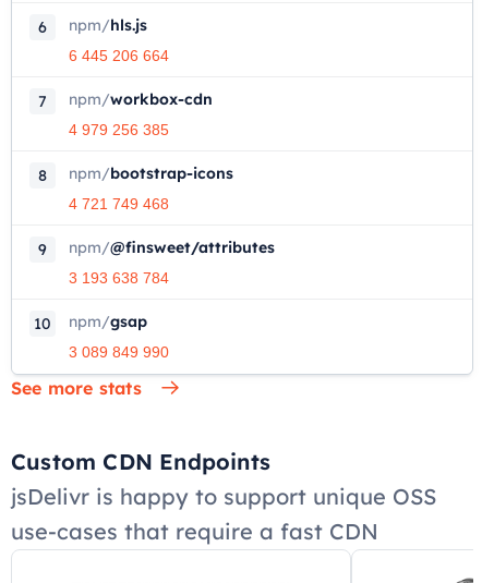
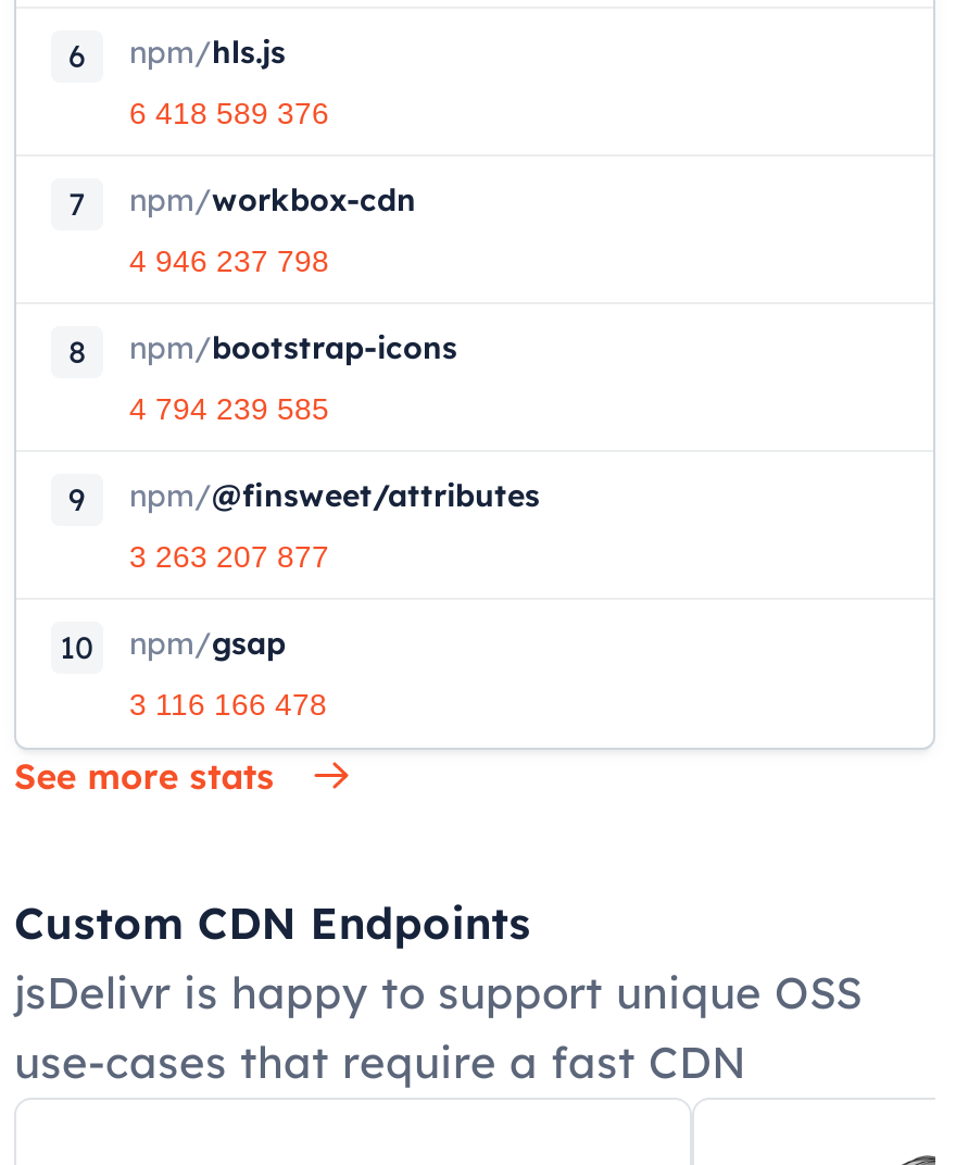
- 6 445 206 664
+ 6 418 589 376

- 4 979 256 385
+ 4 946 237 798

- 4 721 749 468
+ 4 794 239 585

- 3 193 638 784
+ 3 263 207 877

- 3 089 849 990
+ 3 116 166 478
